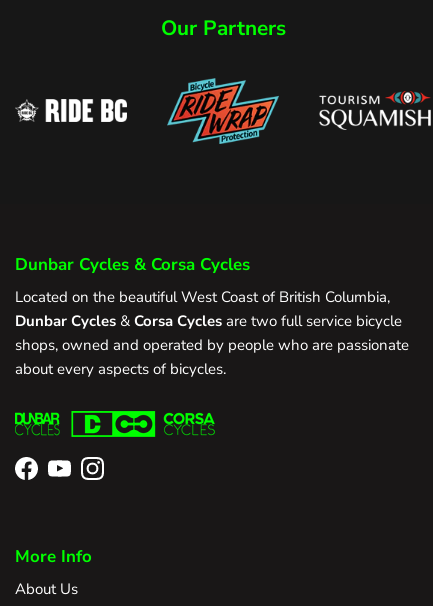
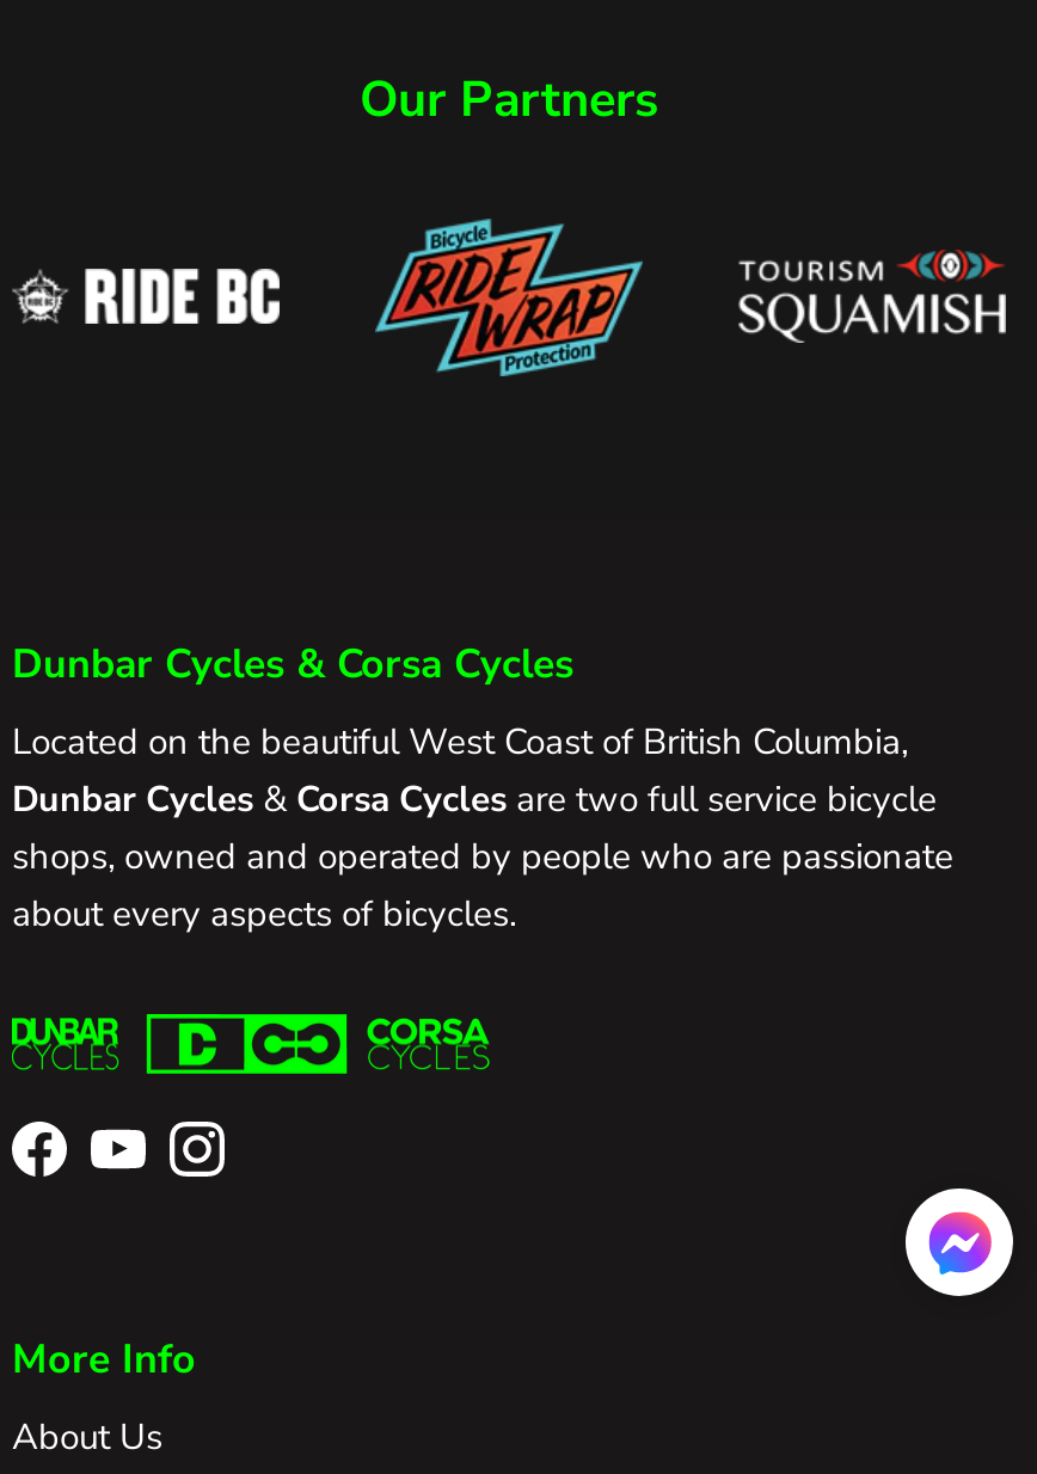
+ [image]
